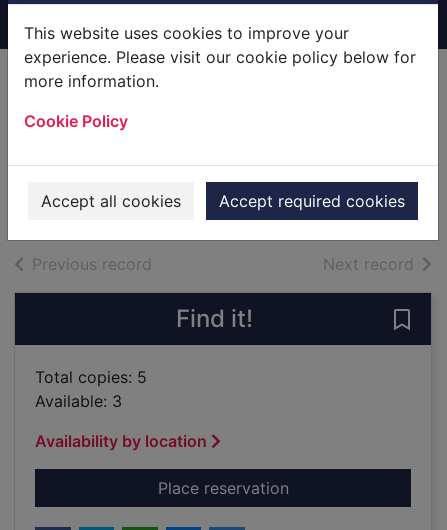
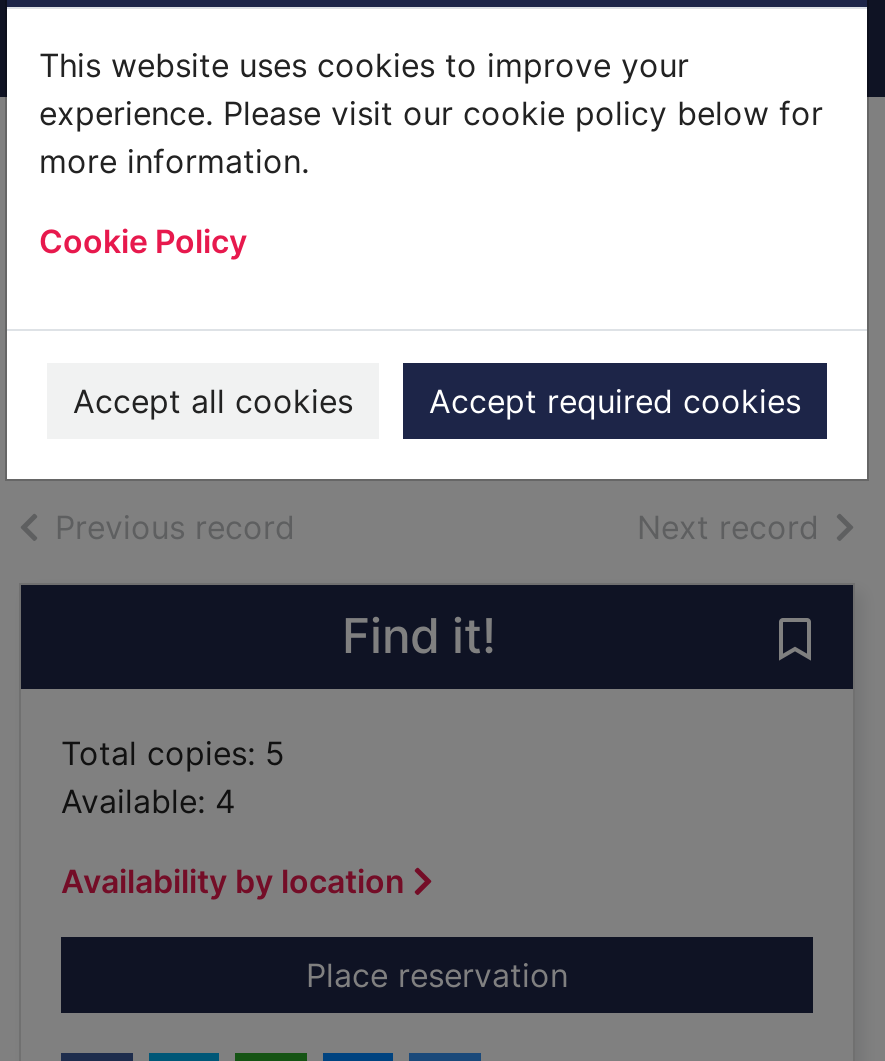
- Available: 3
+ Available: 4
